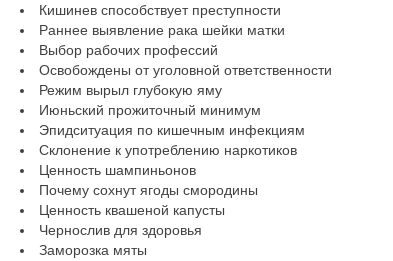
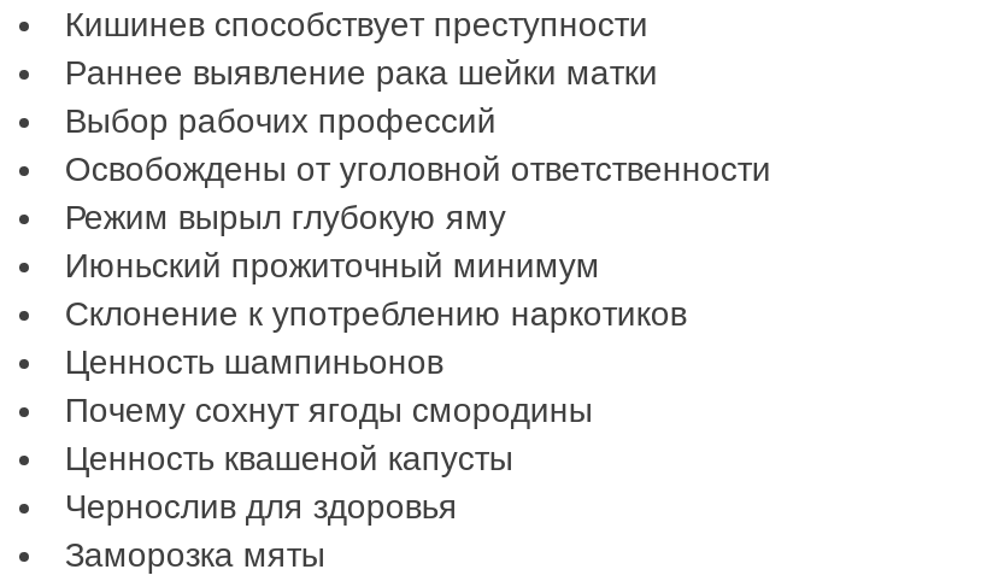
- Эпидситуация по кишечным инфекциям
